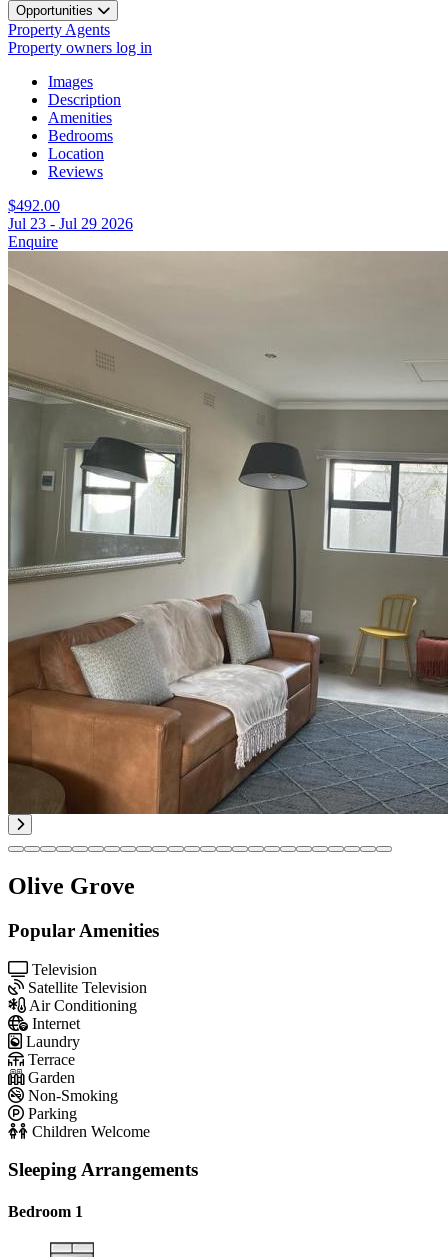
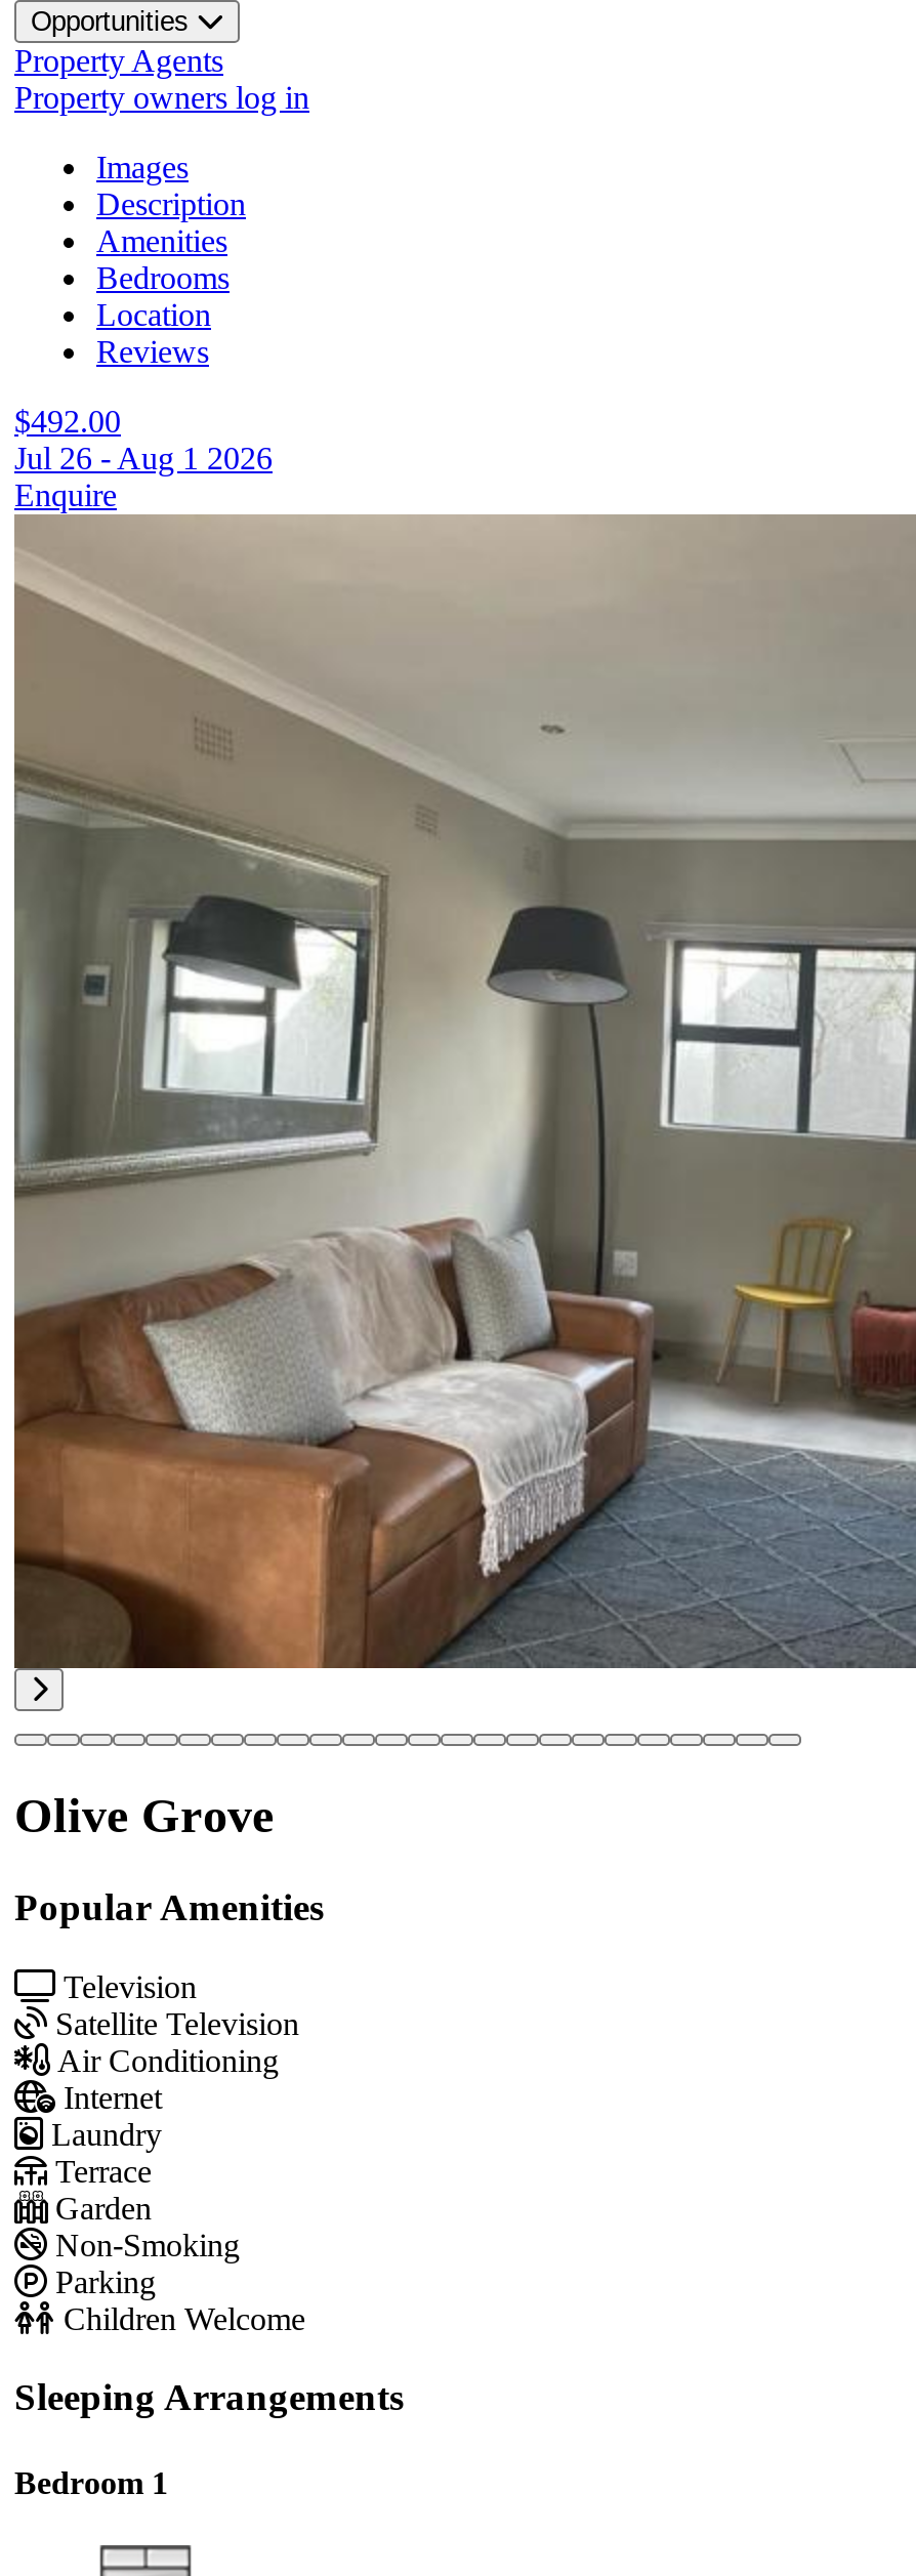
- Jul 23 - Jul 29 2026
+ Jul 26 - Aug 1 2026
